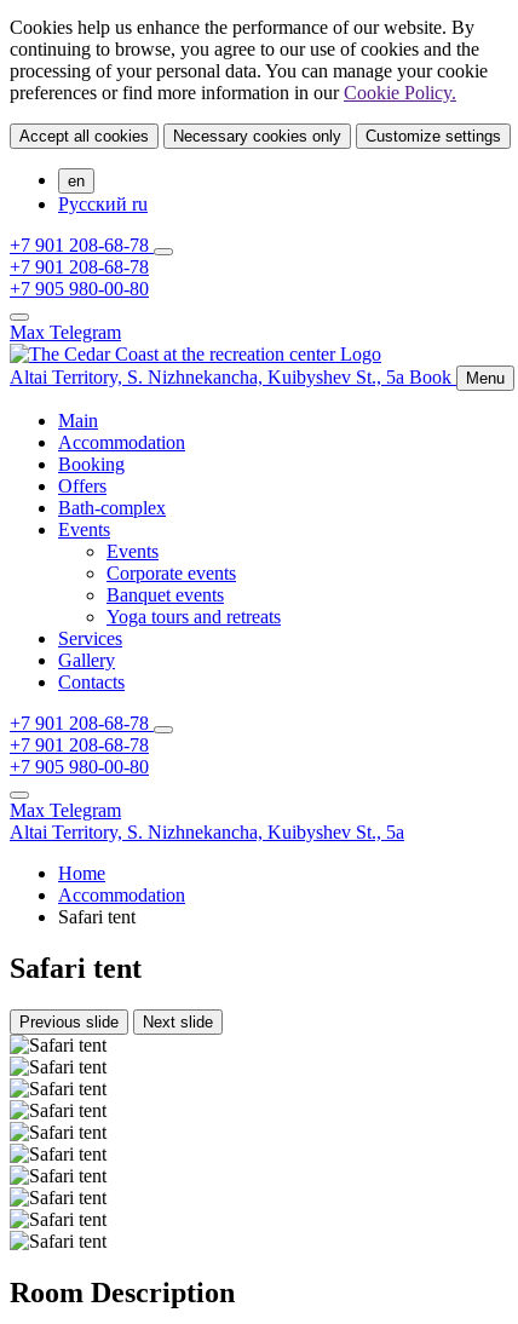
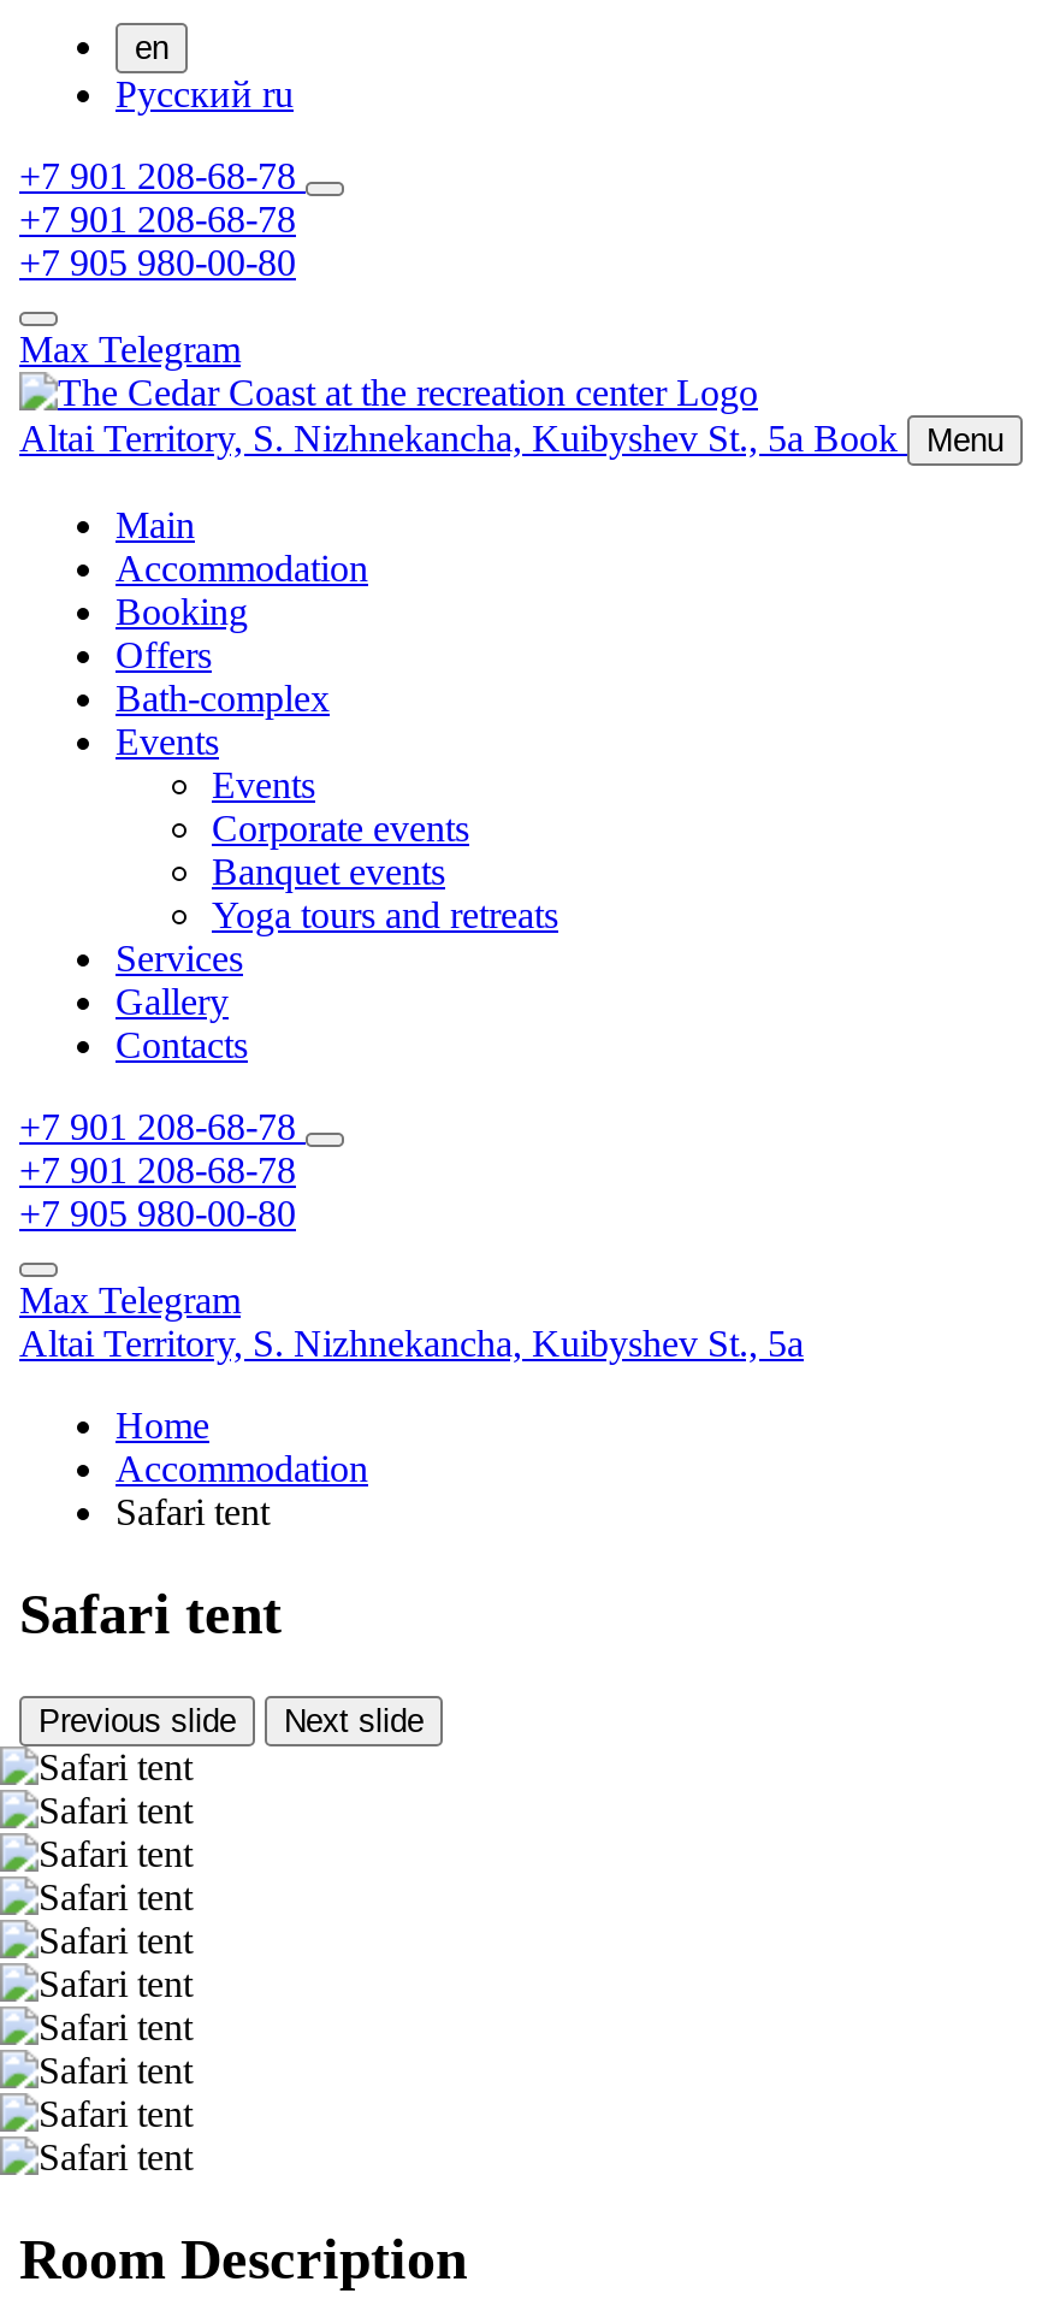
- Cookies help us enhance the performance of our website. By
- continuing to browse, you agree to our use of cookies and the
- processing of your personal data. You can manage your cookie
- preferences or find more information in our Cookie Policy.
- Accept all cookies
- Necessary cookies only
- Customize settings

- [image]
+ [image]
